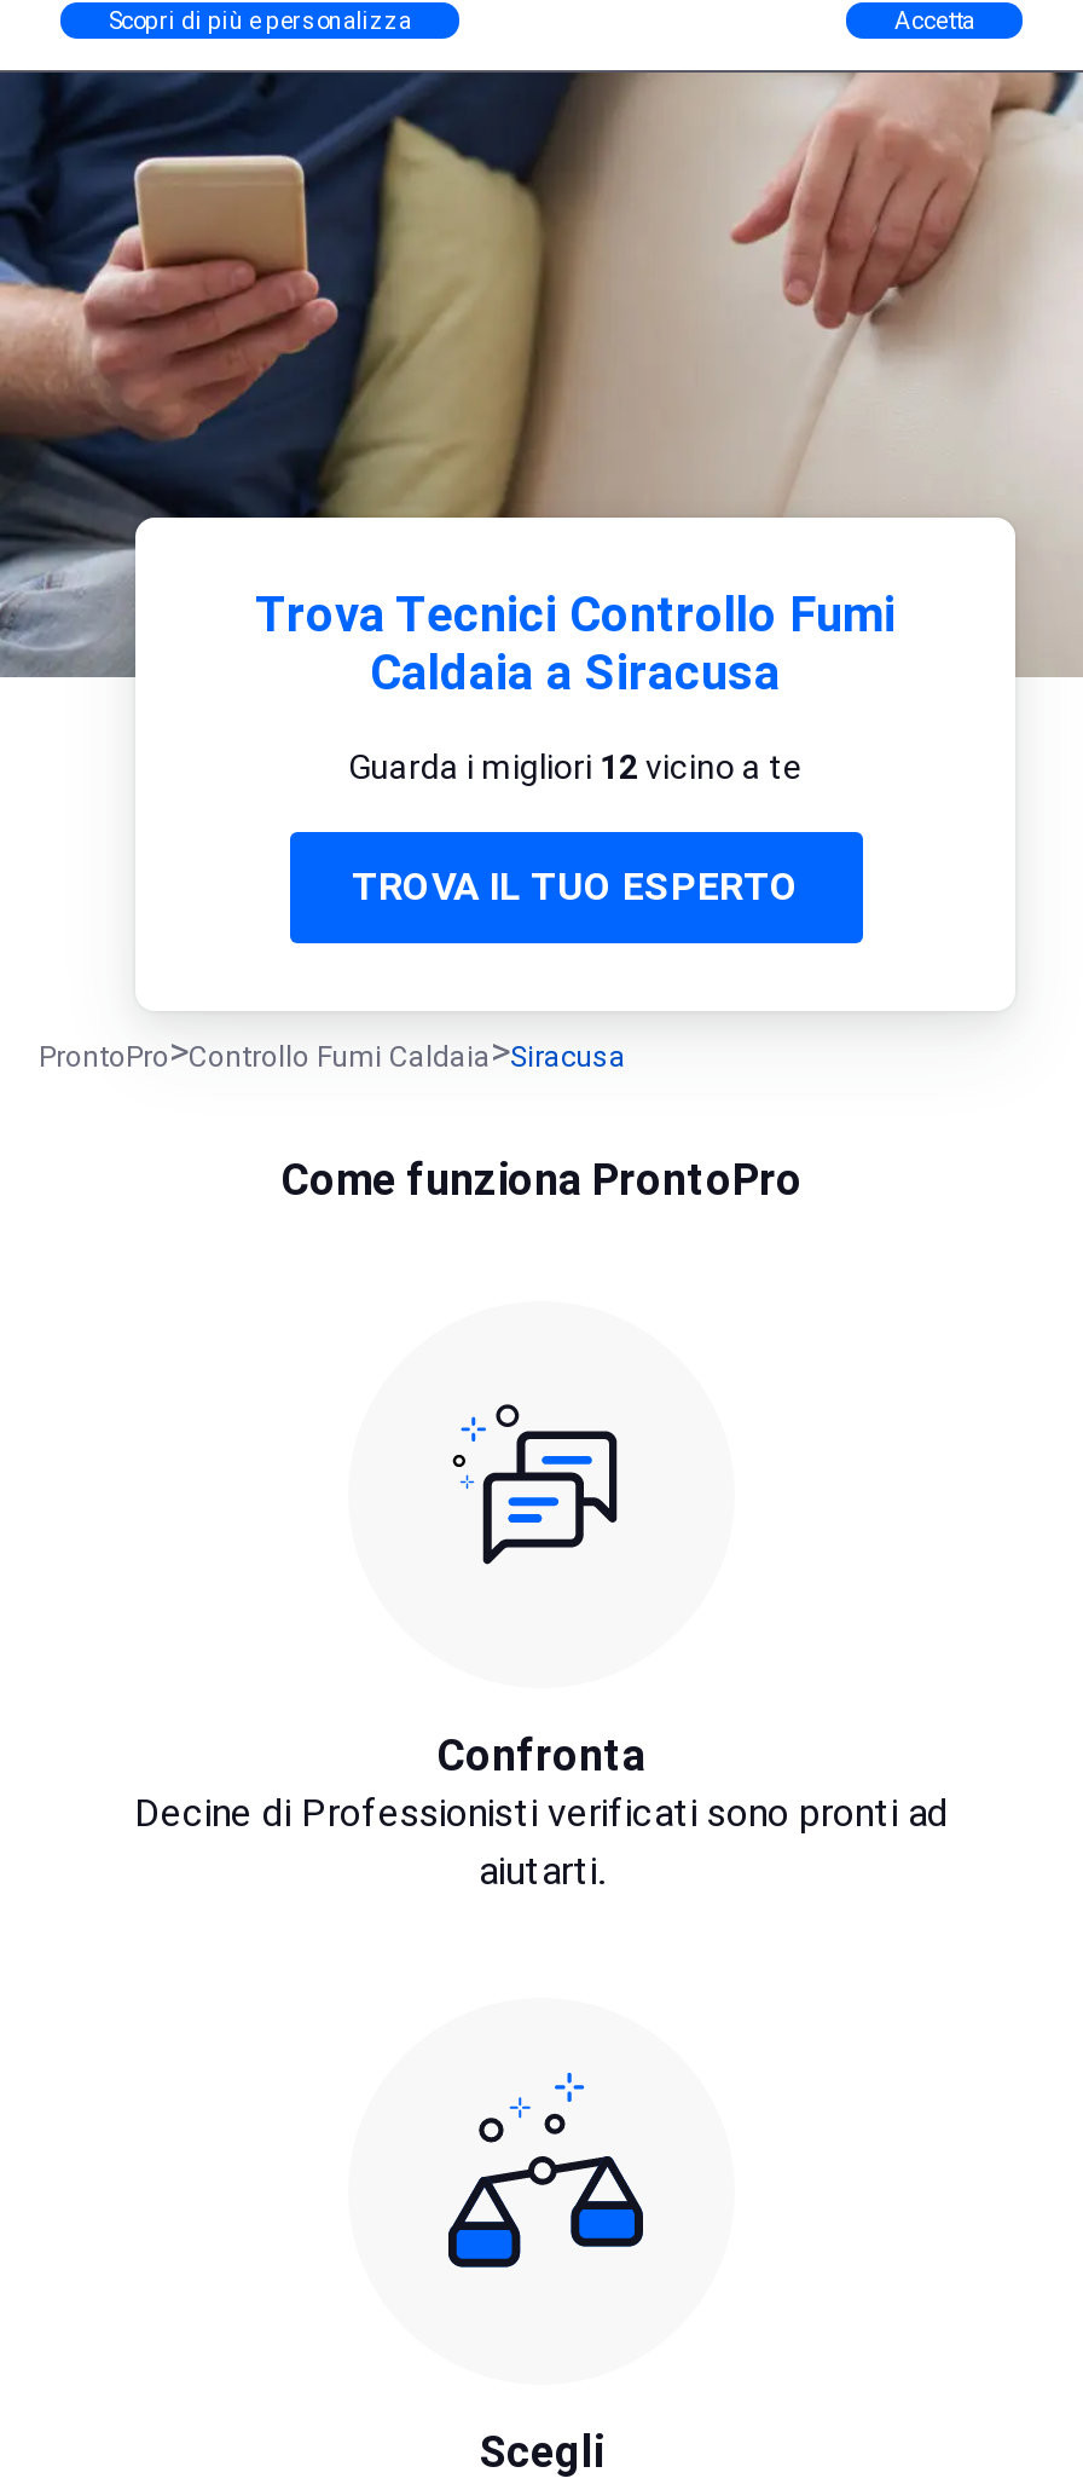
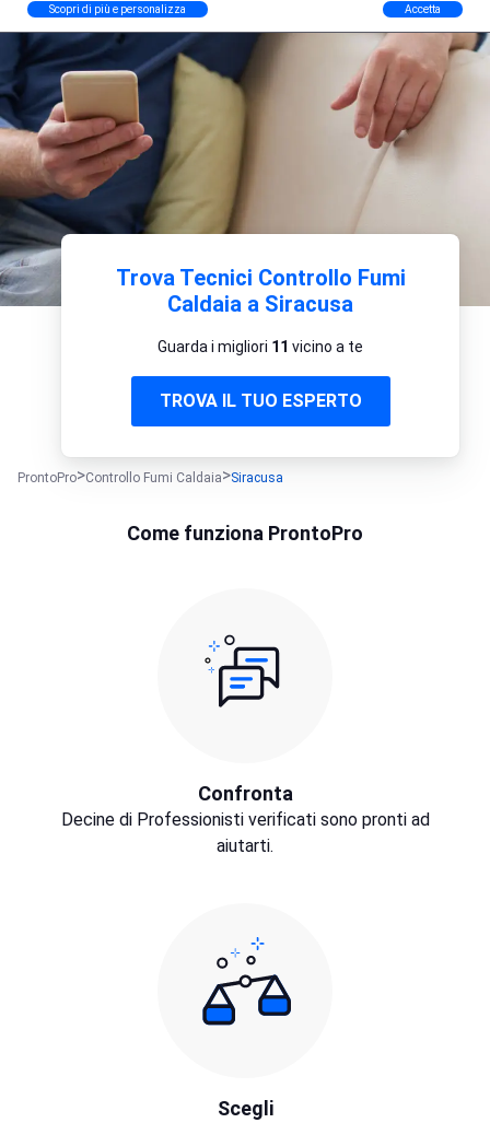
- Guarda i migliori 12 vicino a te
+ Guarda i migliori 11 vicino a te
